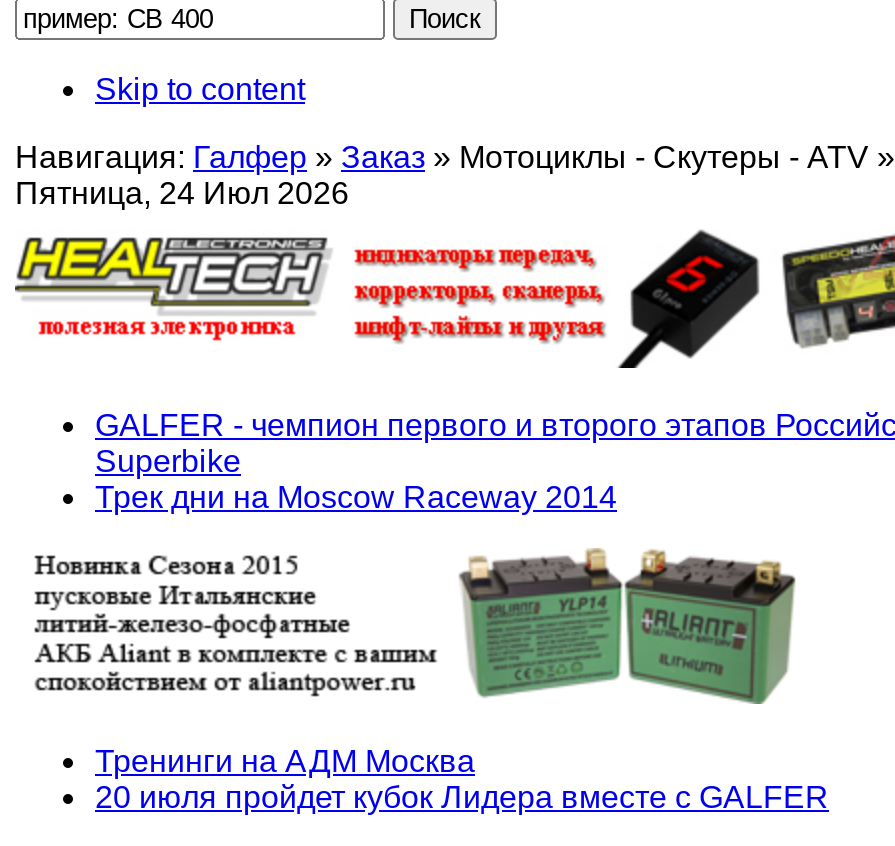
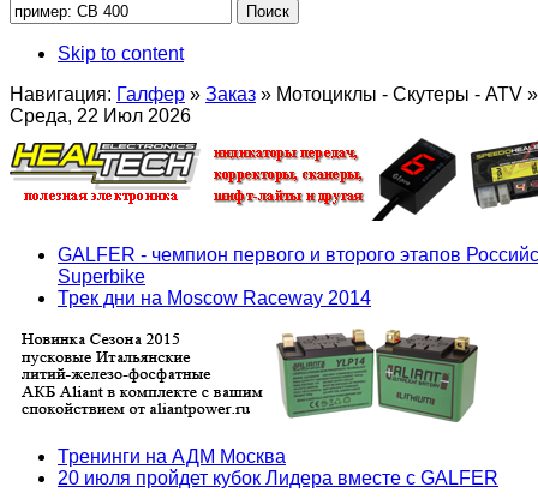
- Пятница, 24 Июл 2026
+ Среда, 22 Июл 2026
